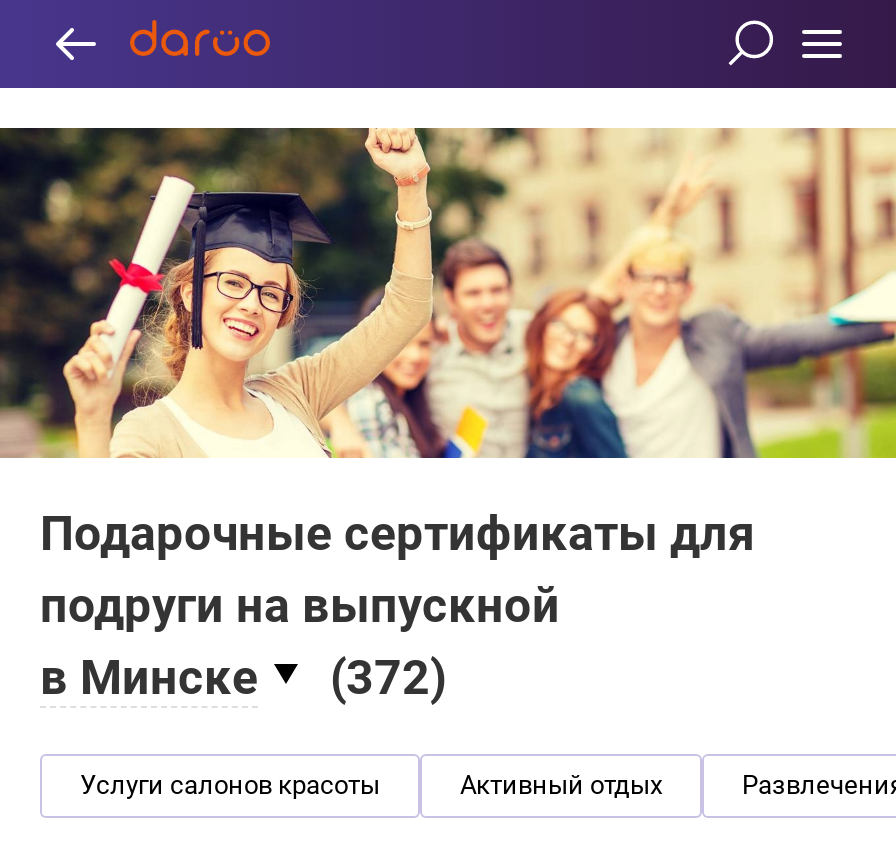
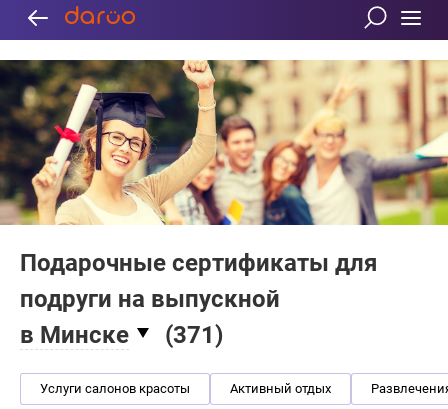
- в Минске (372)
+ в Минске (371)
